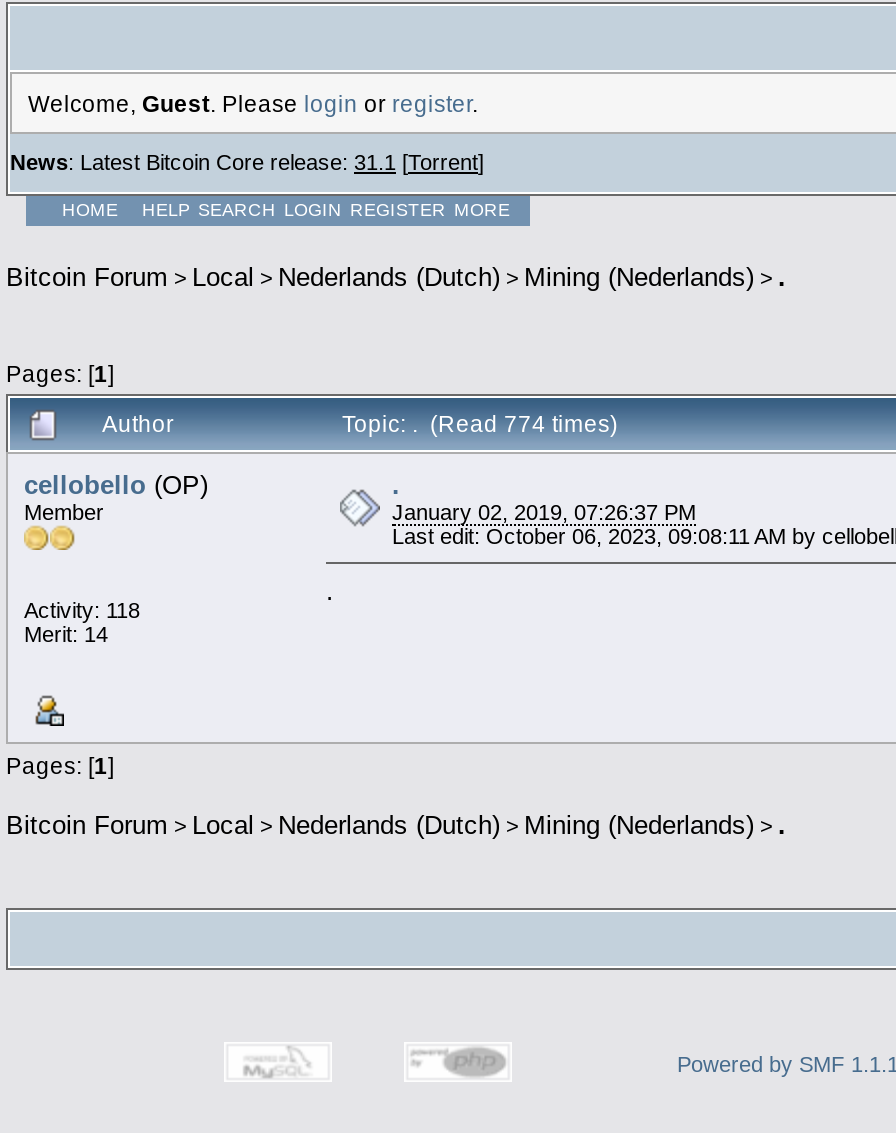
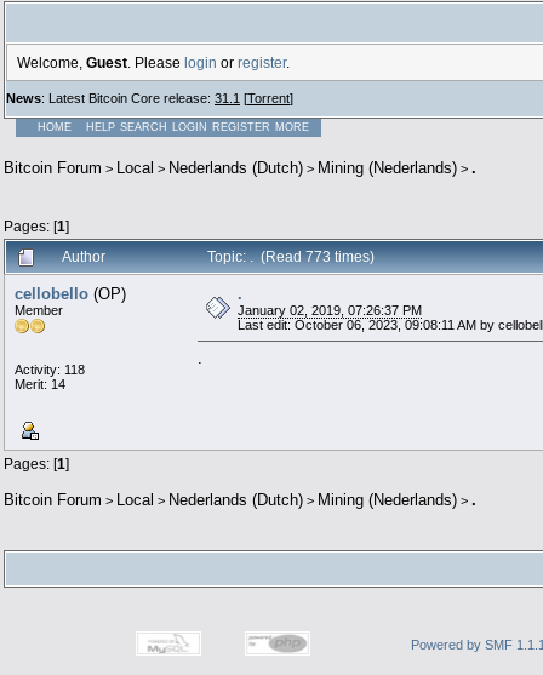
- Topic: . (Read 774 times)
+ Topic: . (Read 773 times)
